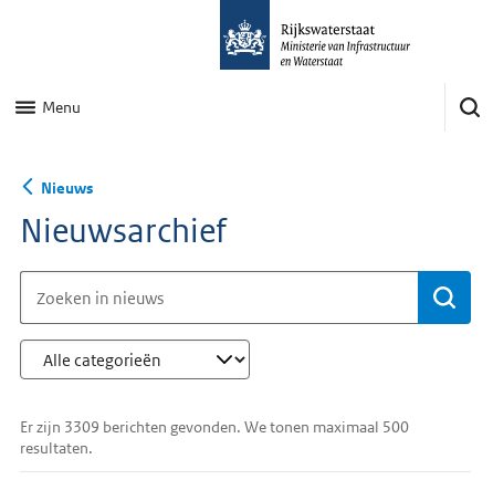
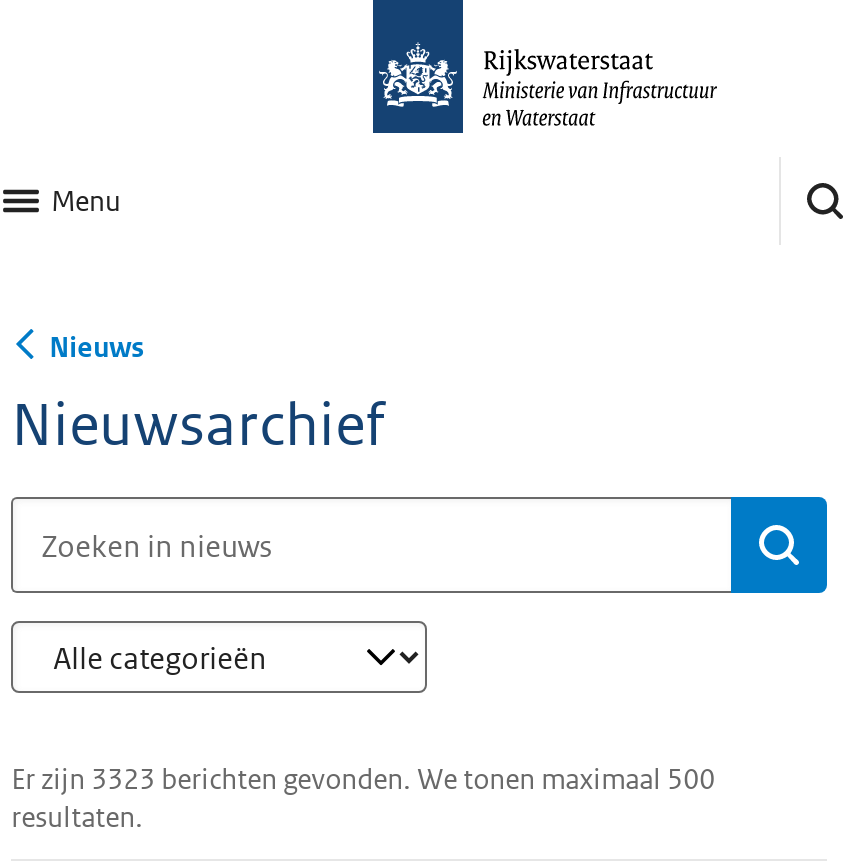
- Er zijn 3309 berichten gevonden. We tonen maximaal 500
+ Er zijn 3323 berichten gevonden. We tonen maximaal 500
